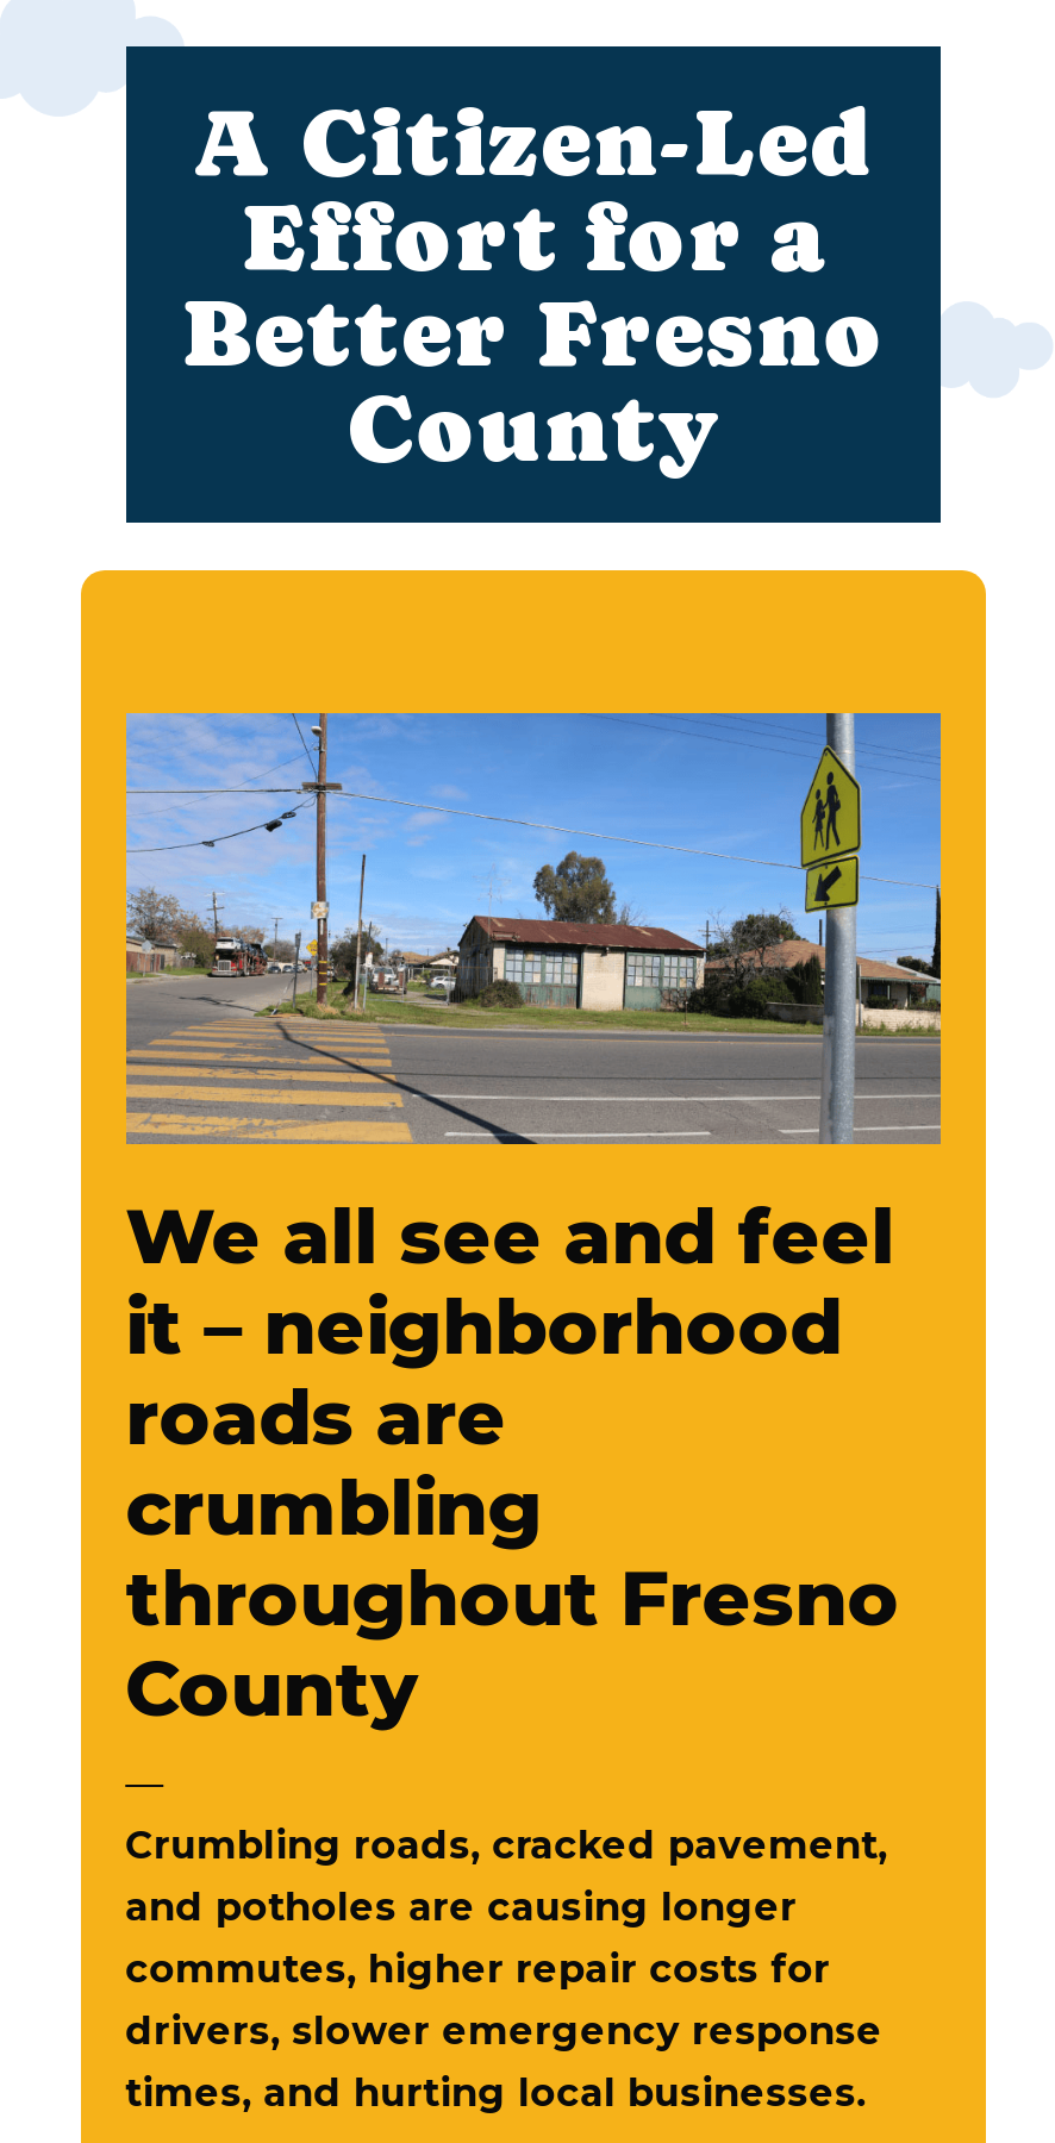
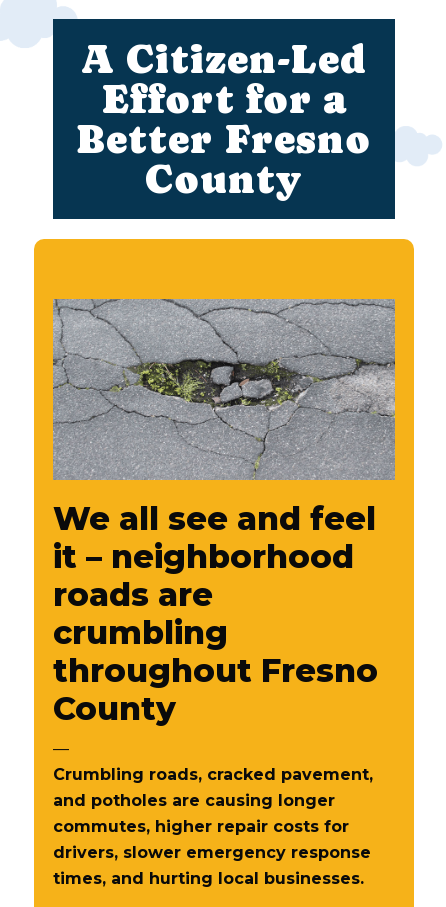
- [image]
+ [image]
